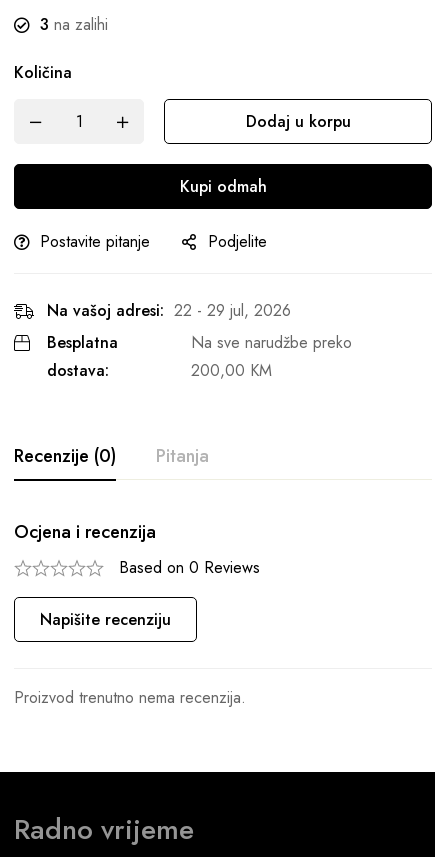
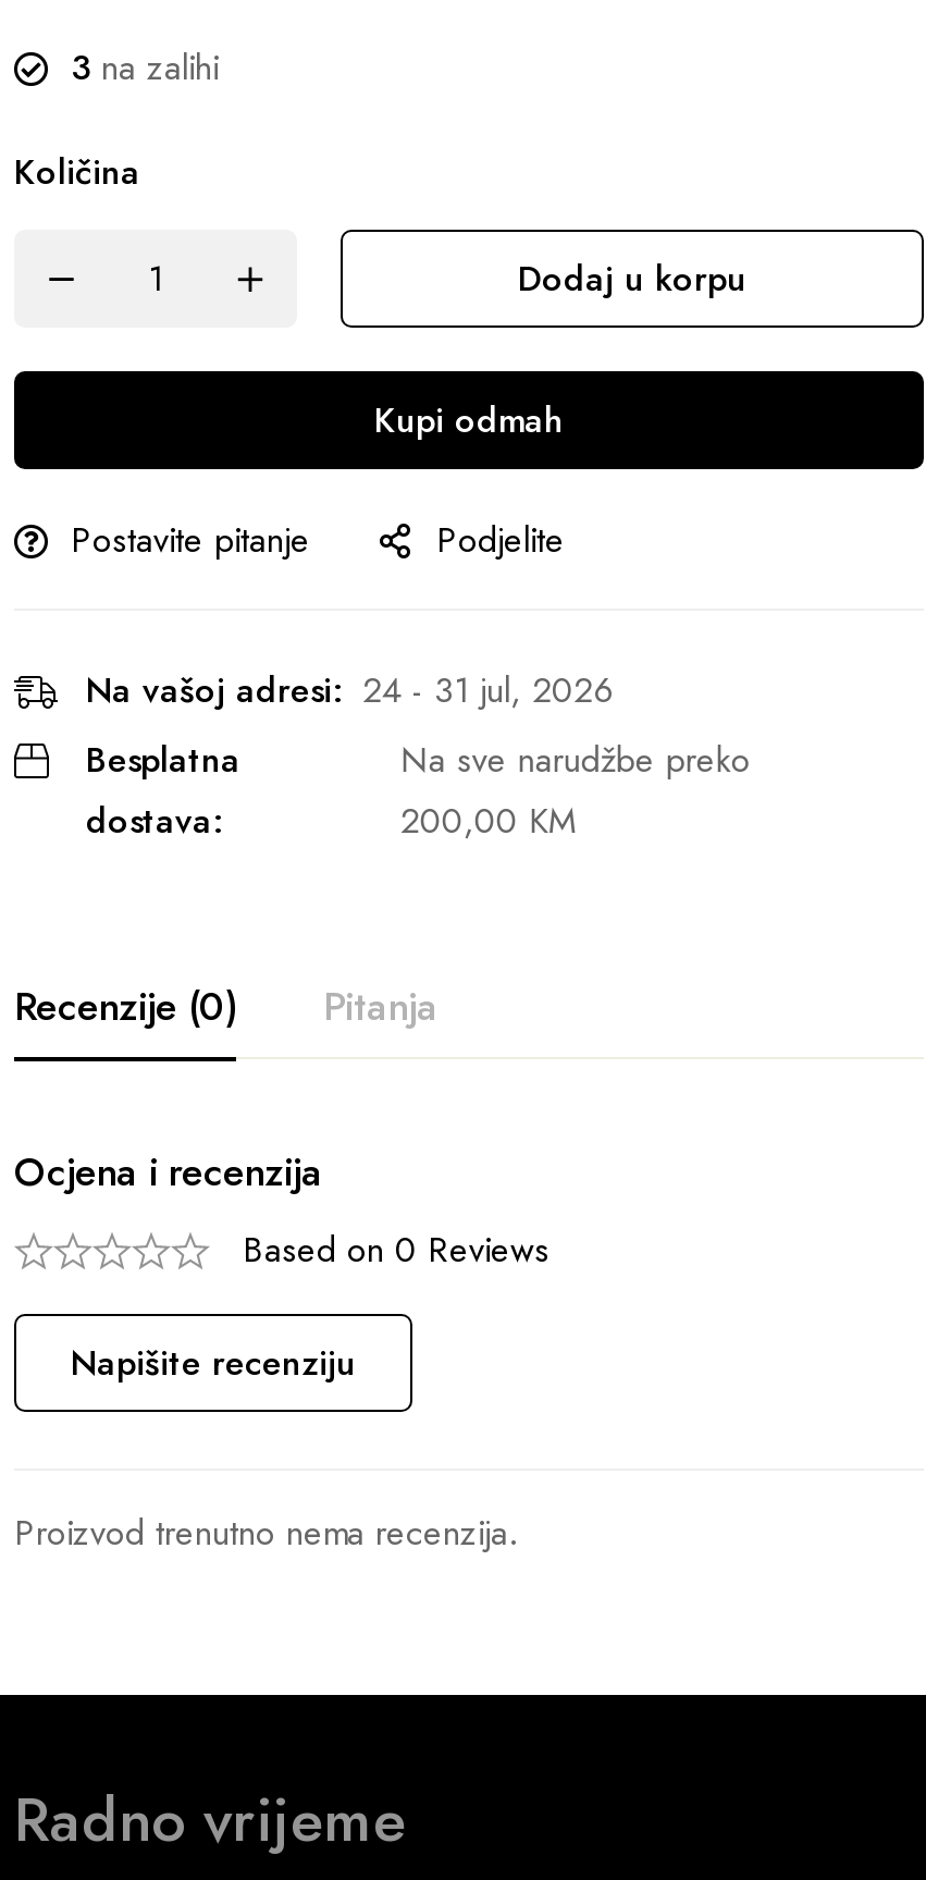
- Na vašoj adresi: 22 - 29 jul, 2026
+ Na vašoj adresi: 24 - 31 jul, 2026
